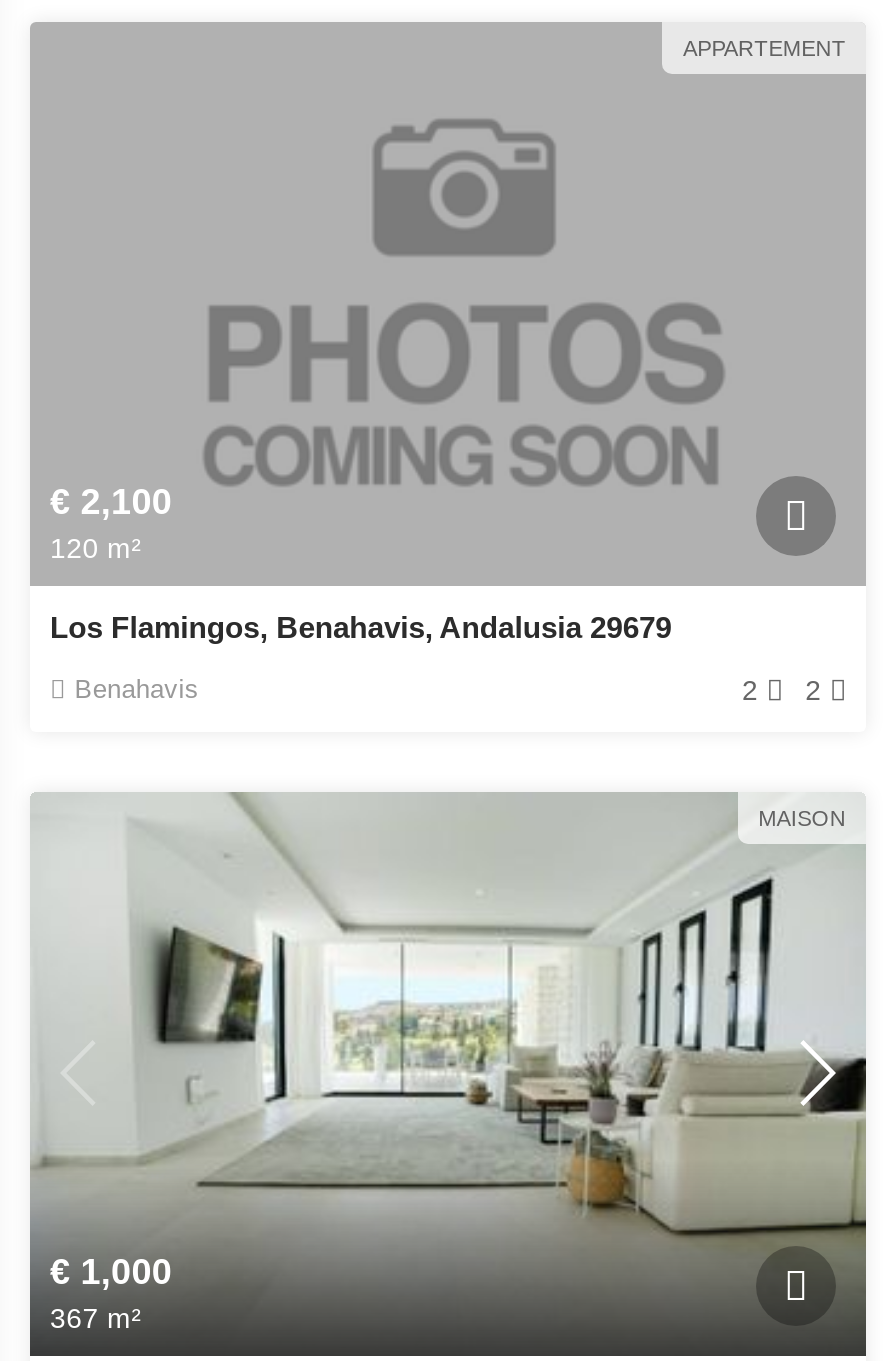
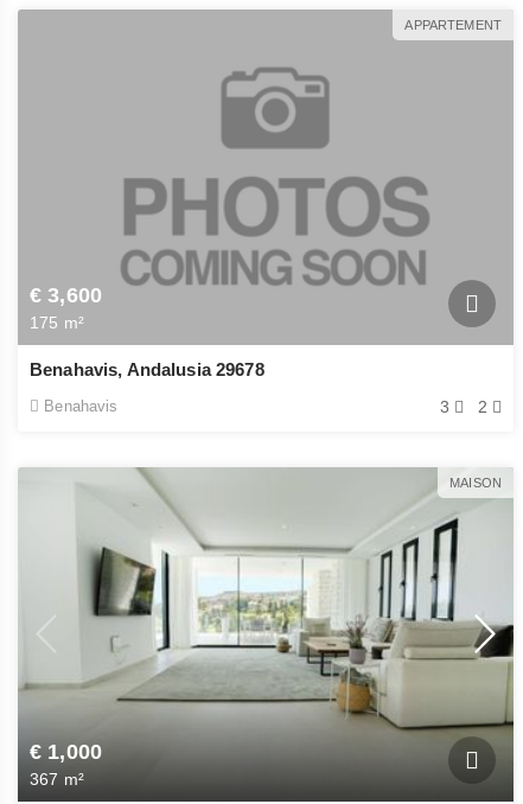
- € 2,100
- 120 m²
+ € 3,600
+ 175 m²

- Los Flamingos, Benahavis, Andalusia 29679
+ Benahavis, Andalusia 29678

- 2 2
+ 3 2
